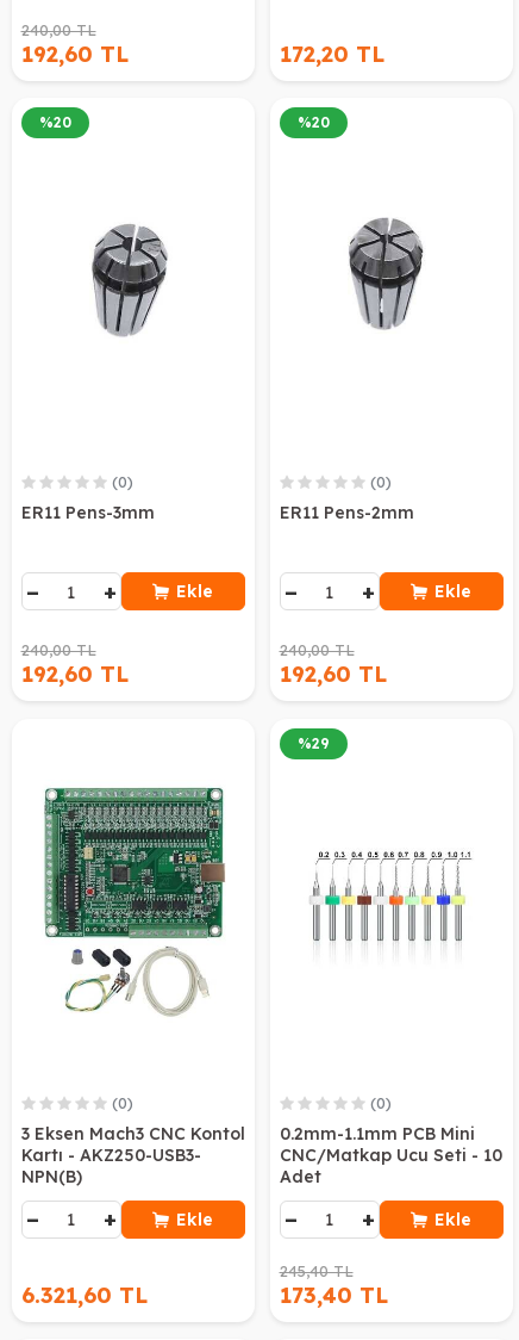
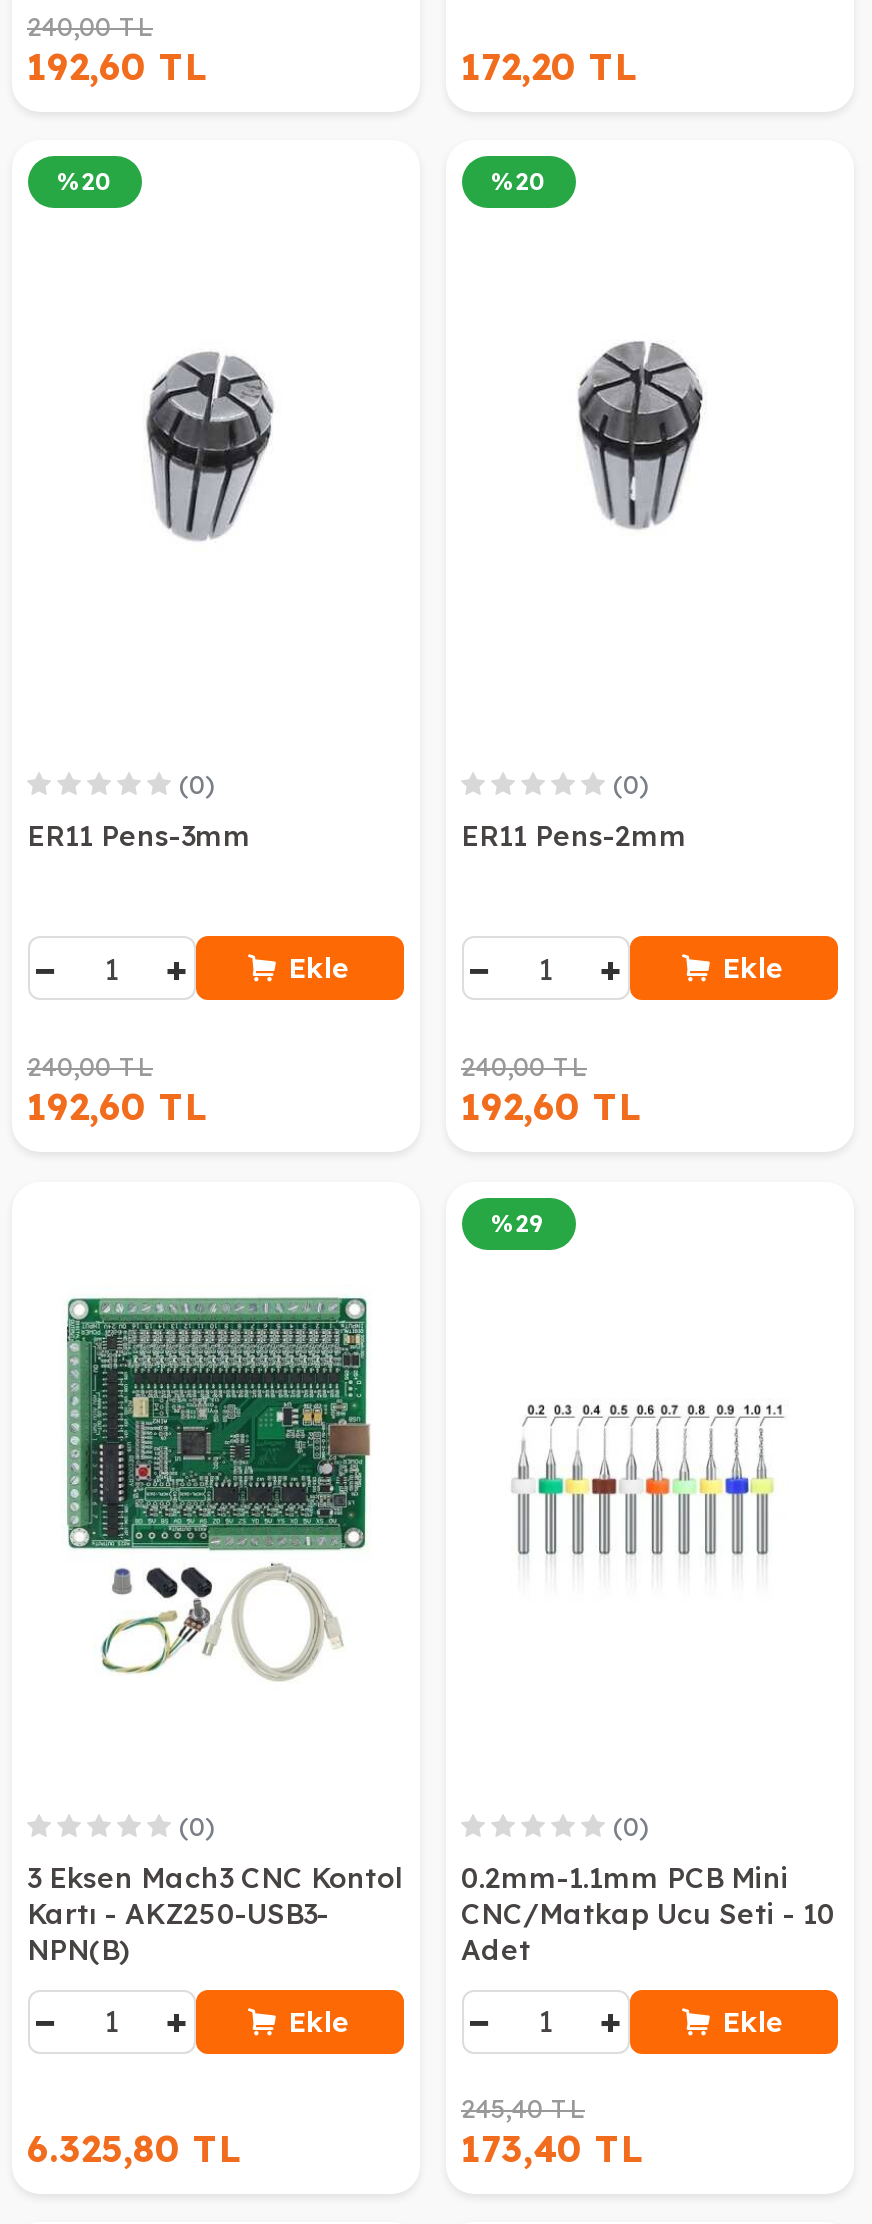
- 6.321,60 TL
+ 6.325,80 TL
